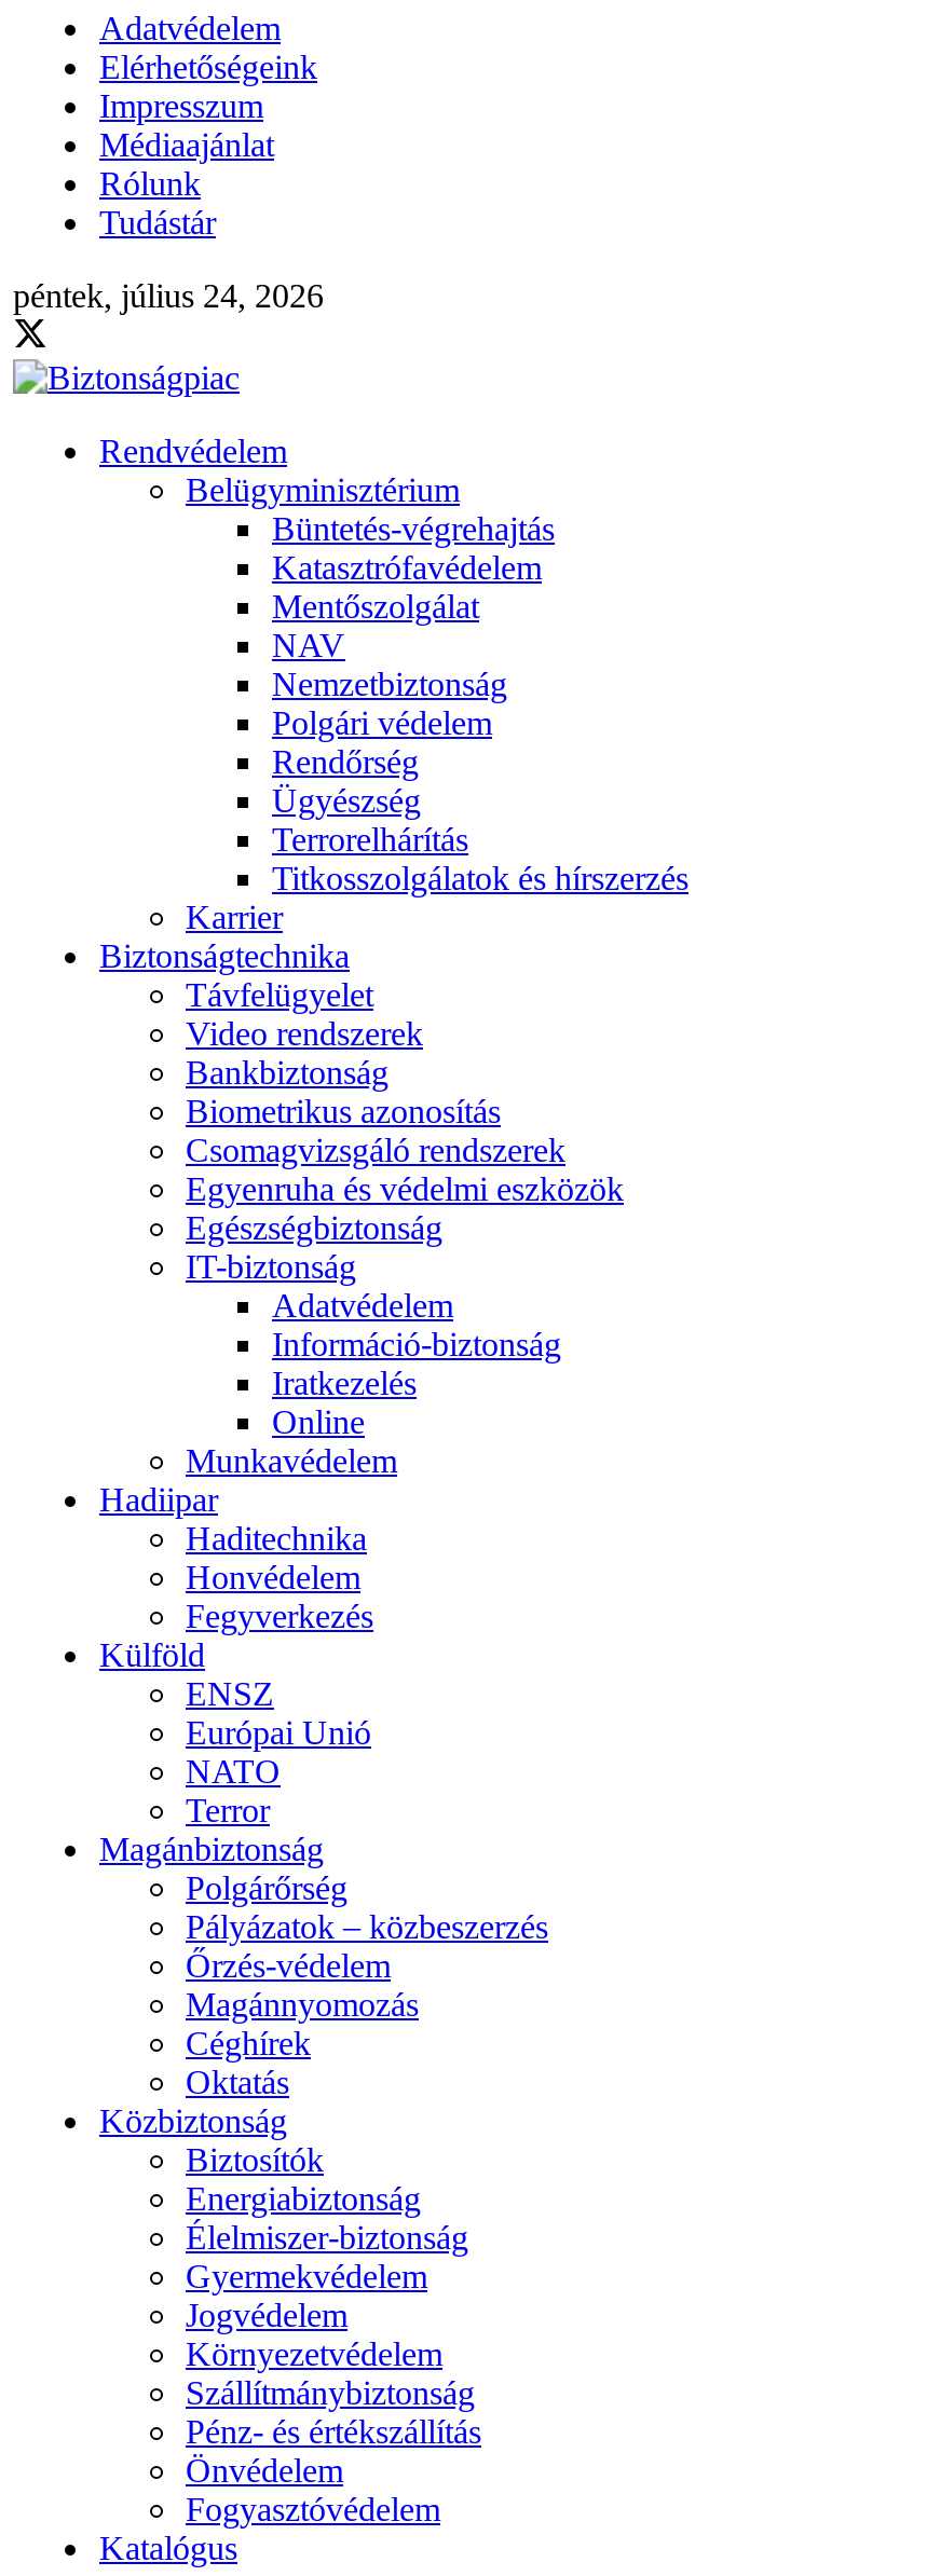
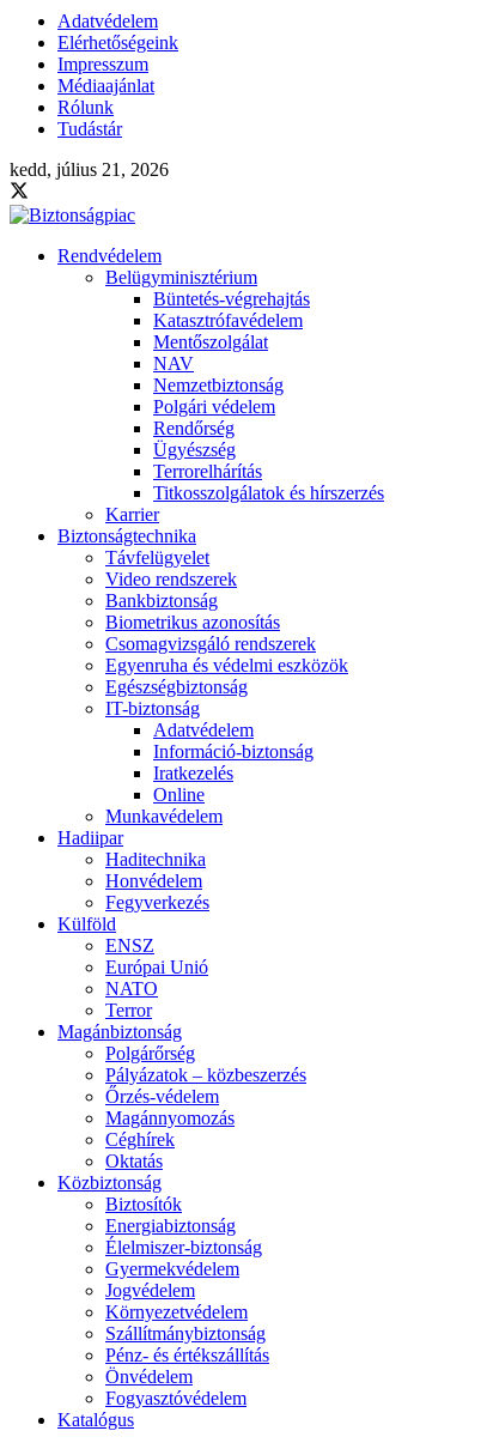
- péntek, július 24, 2026
+ kedd, július 21, 2026
